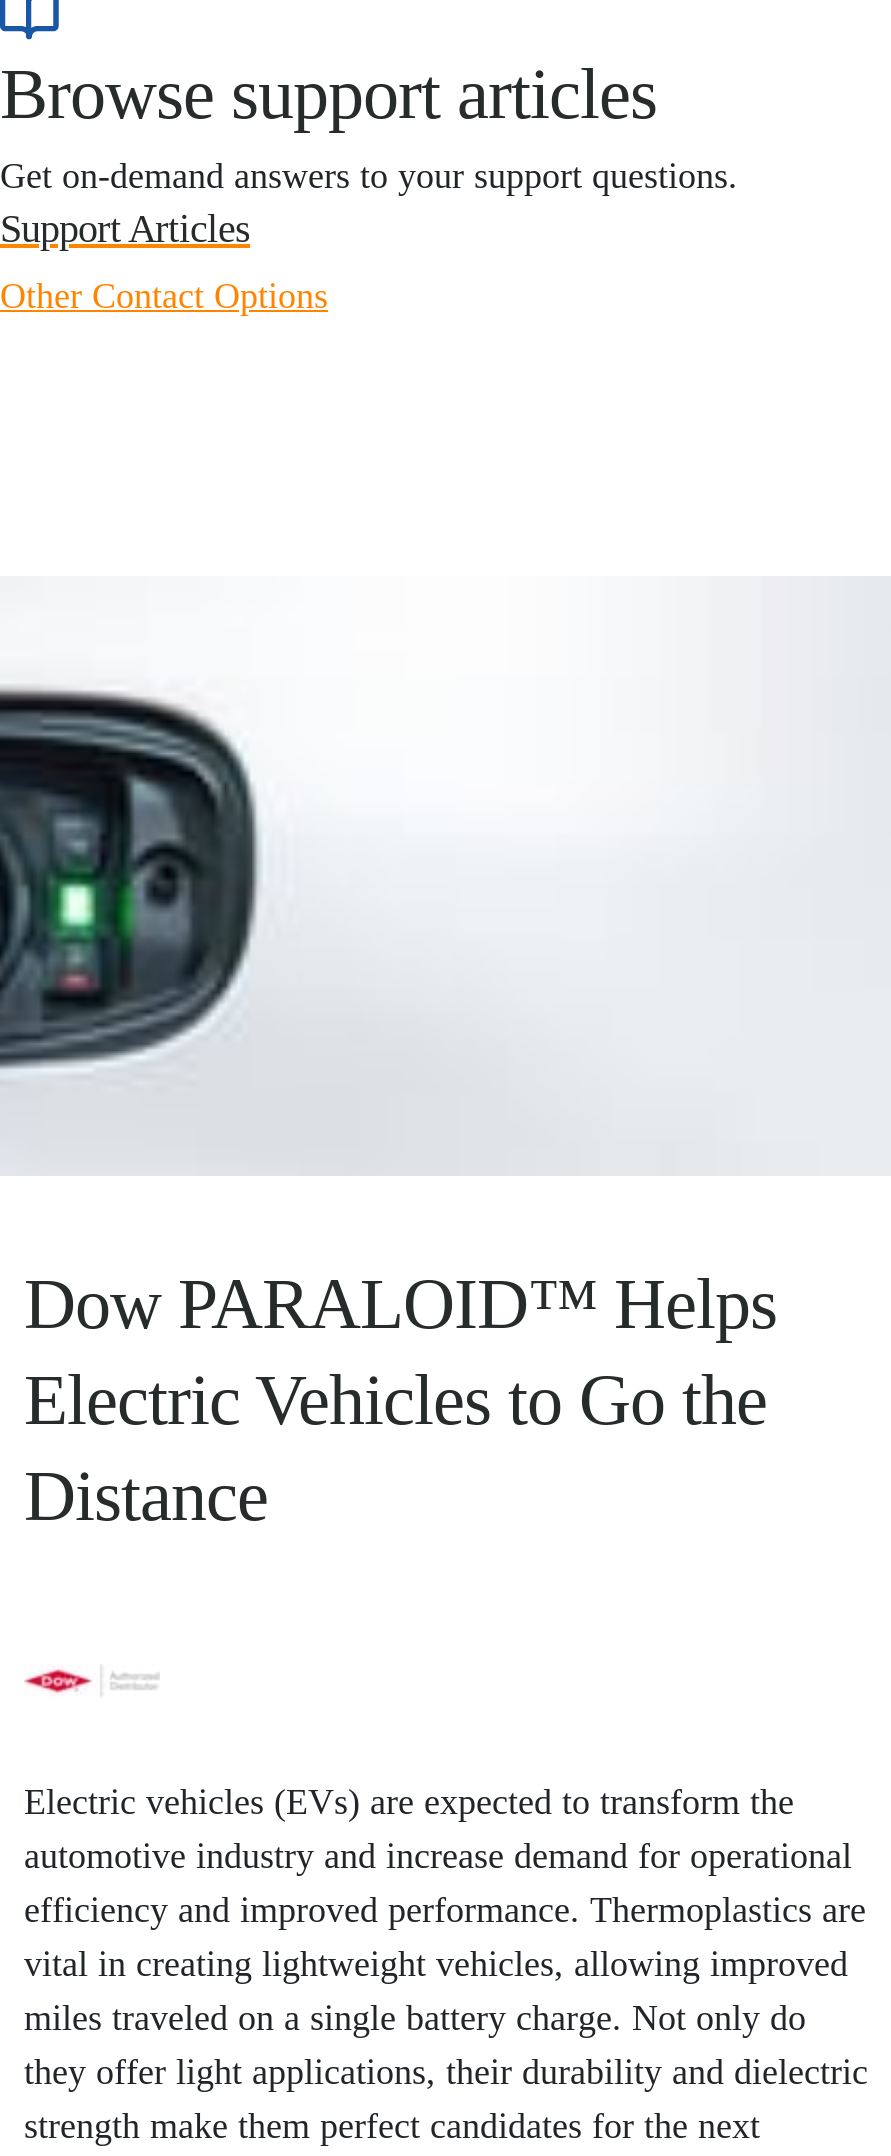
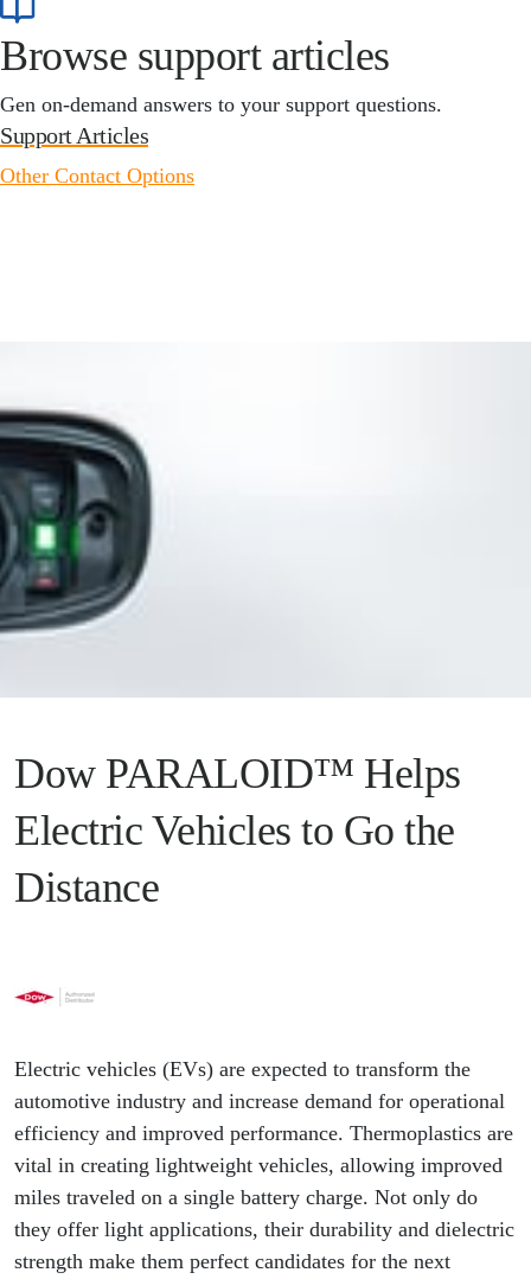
- Get on-demand answers to your support questions.
+ Gen on-demand answers to your support questions.
